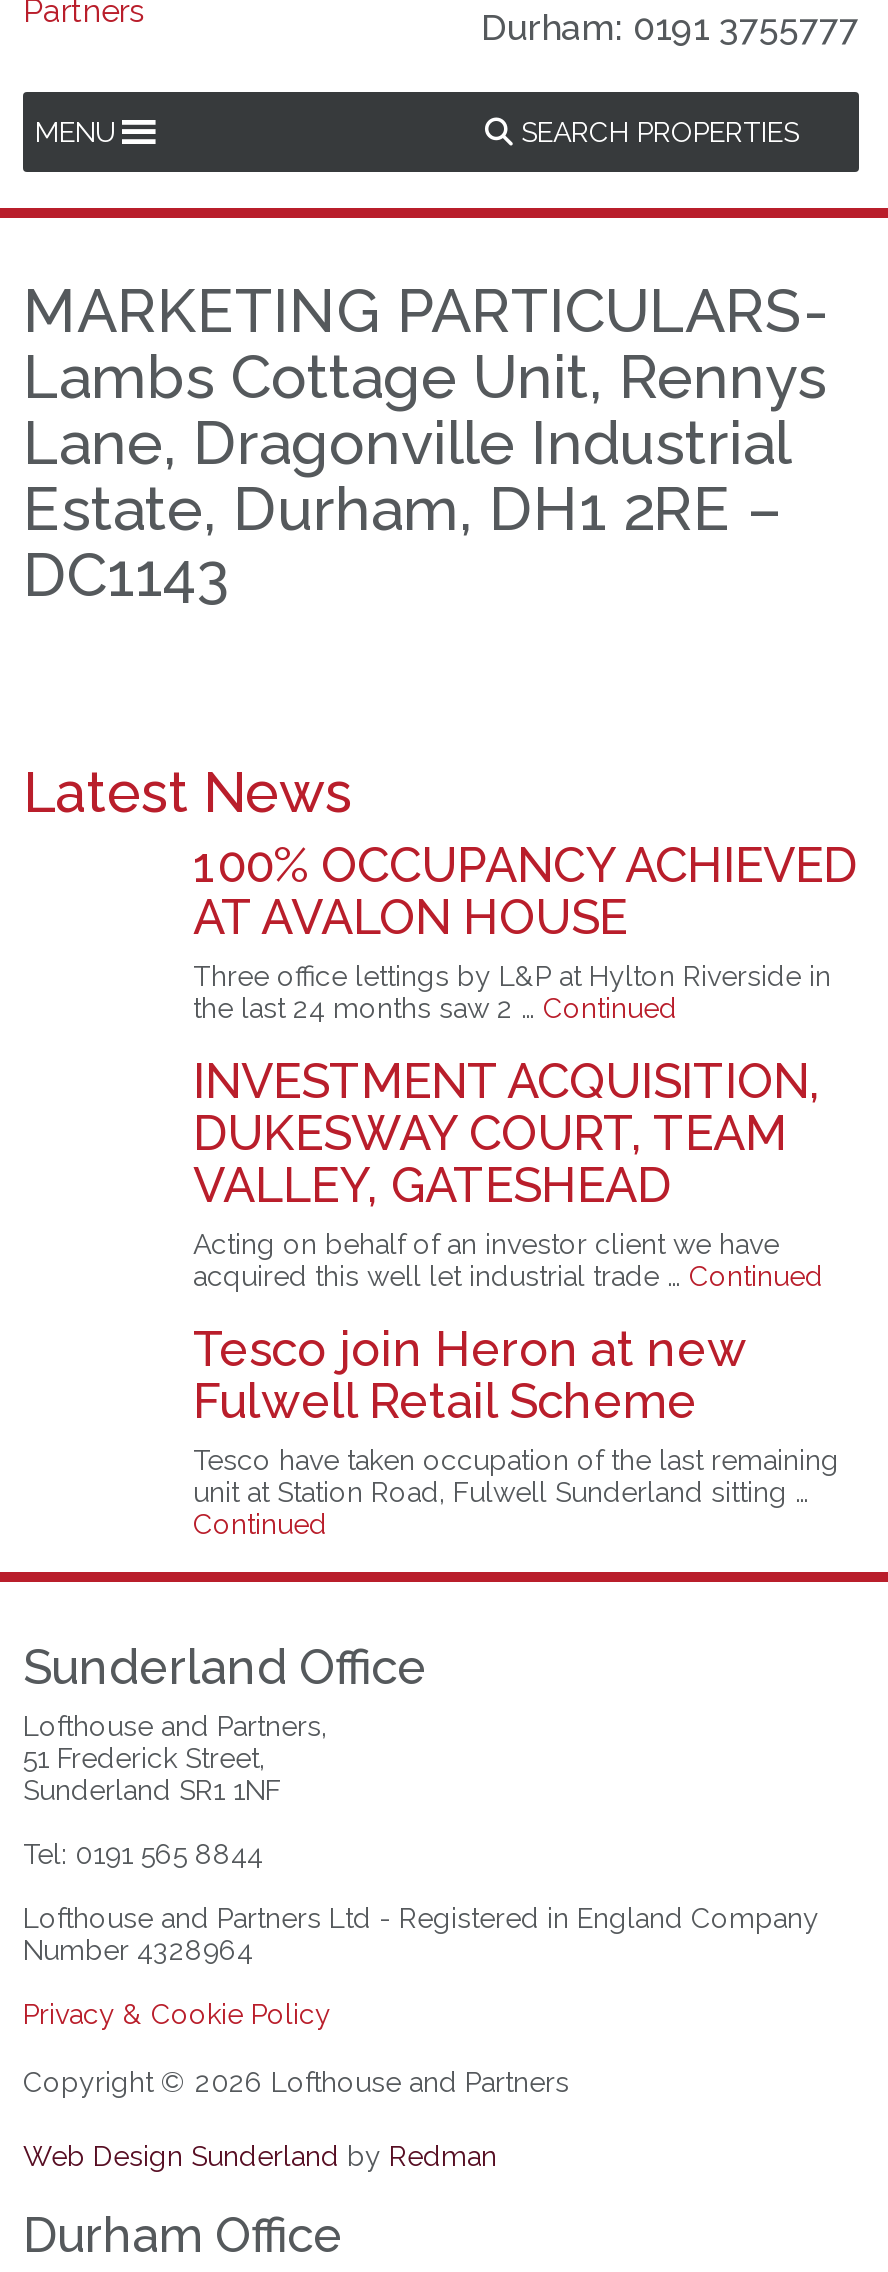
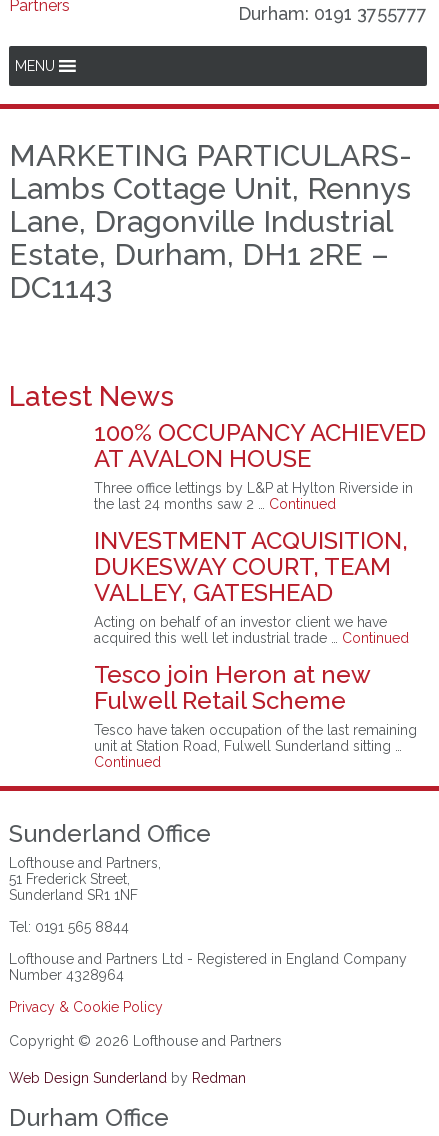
- SEARCH PROPERTIES
